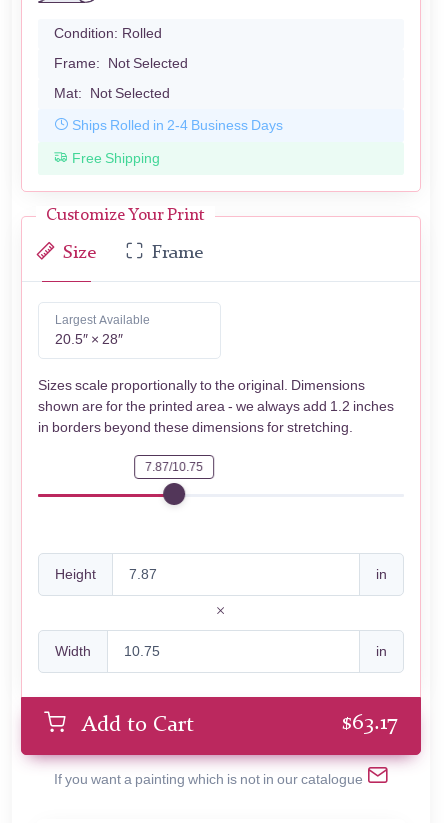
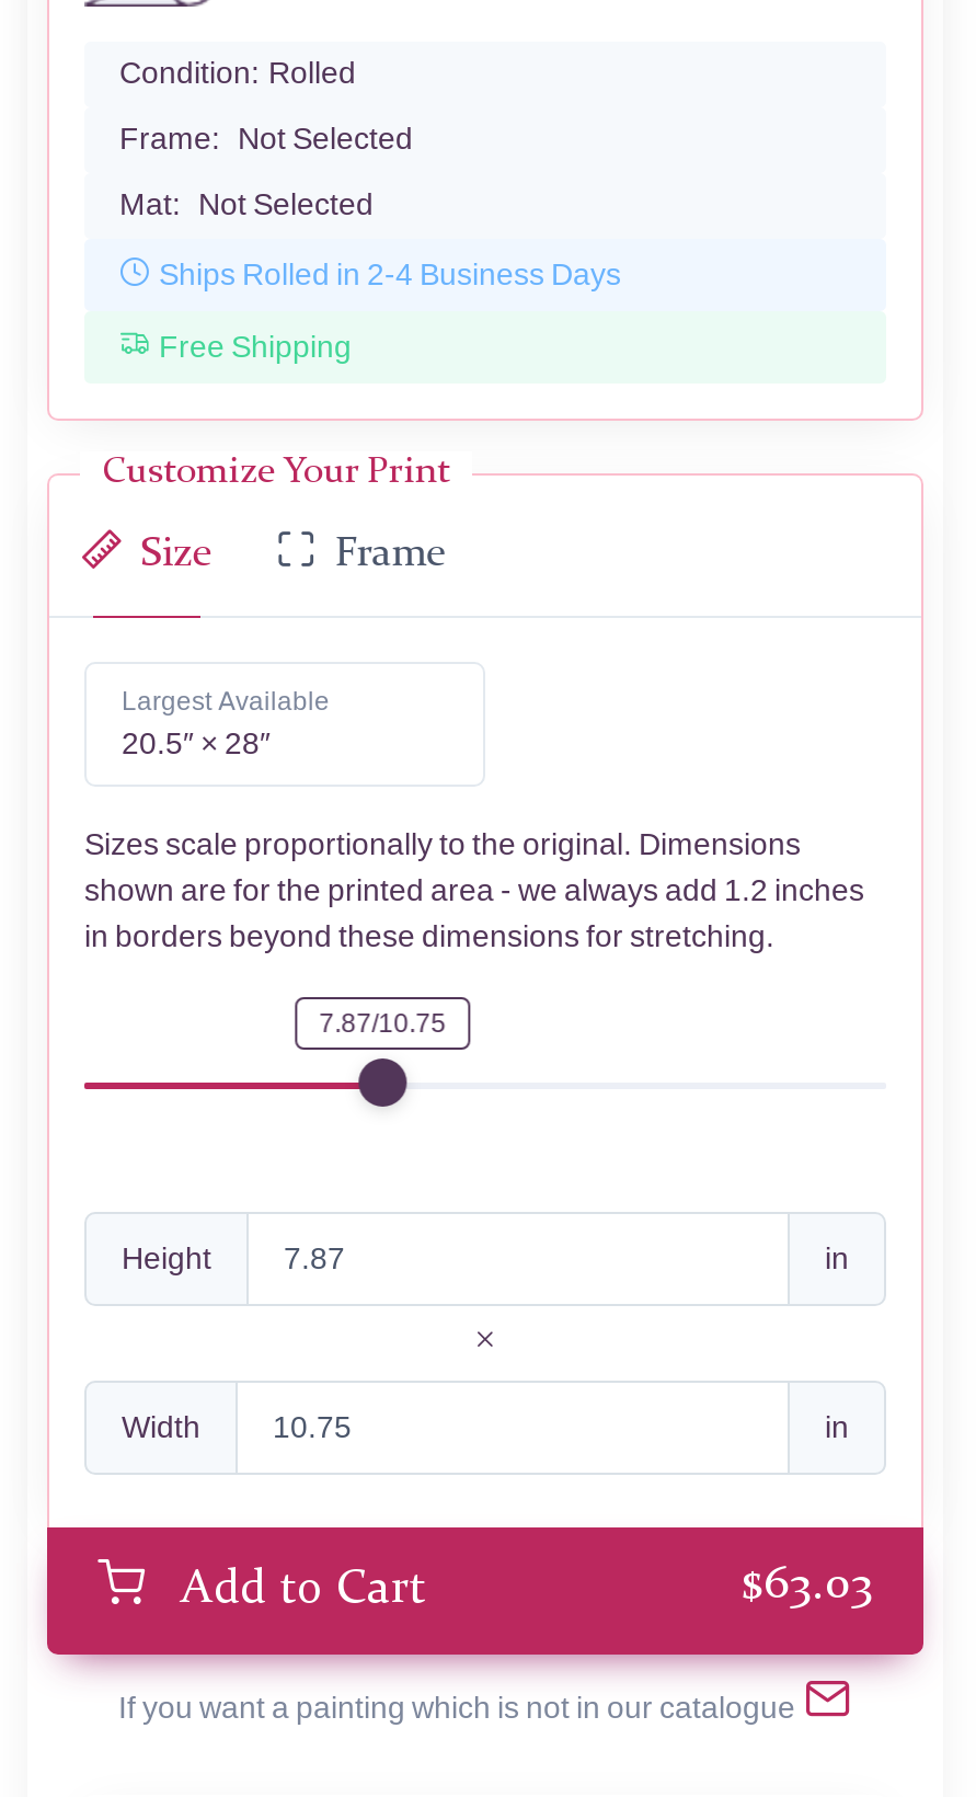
- $63.17
+ $63.03
